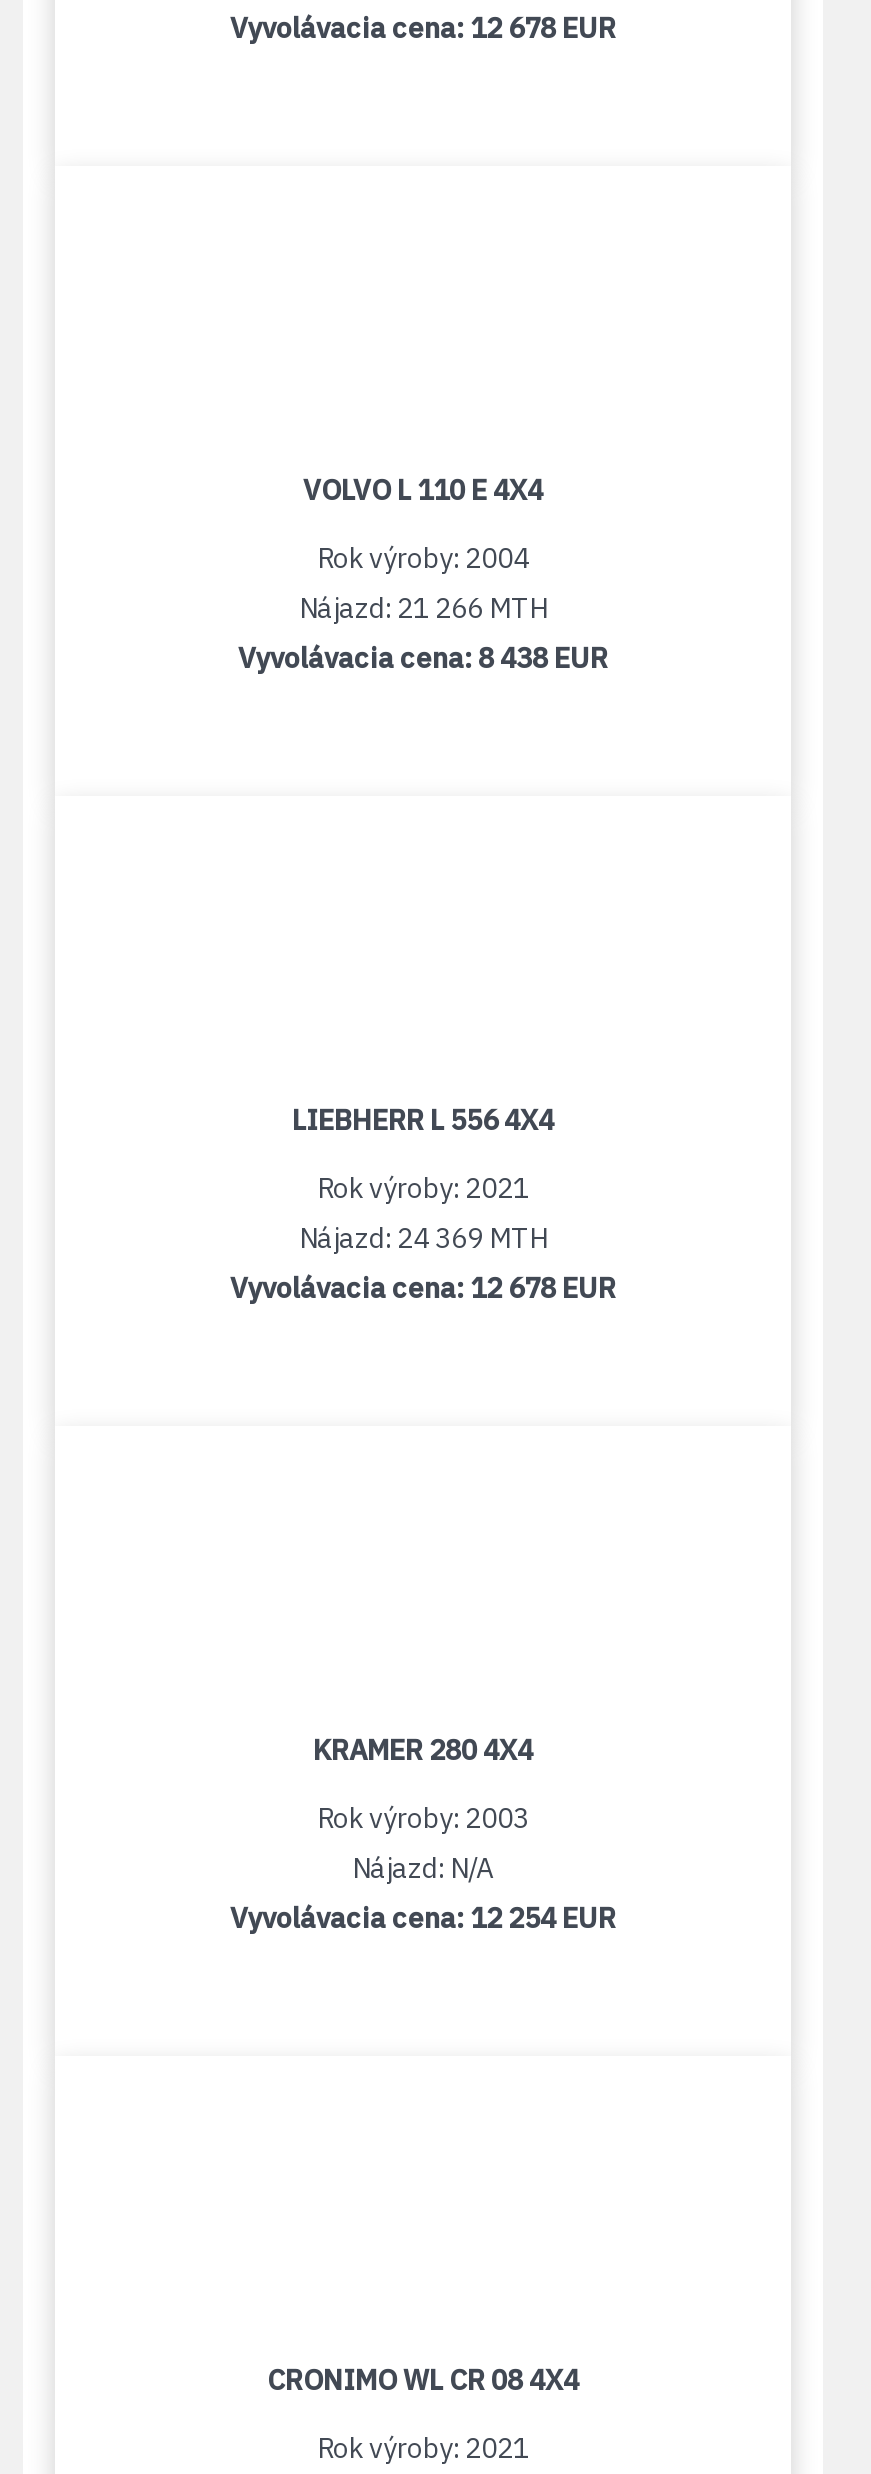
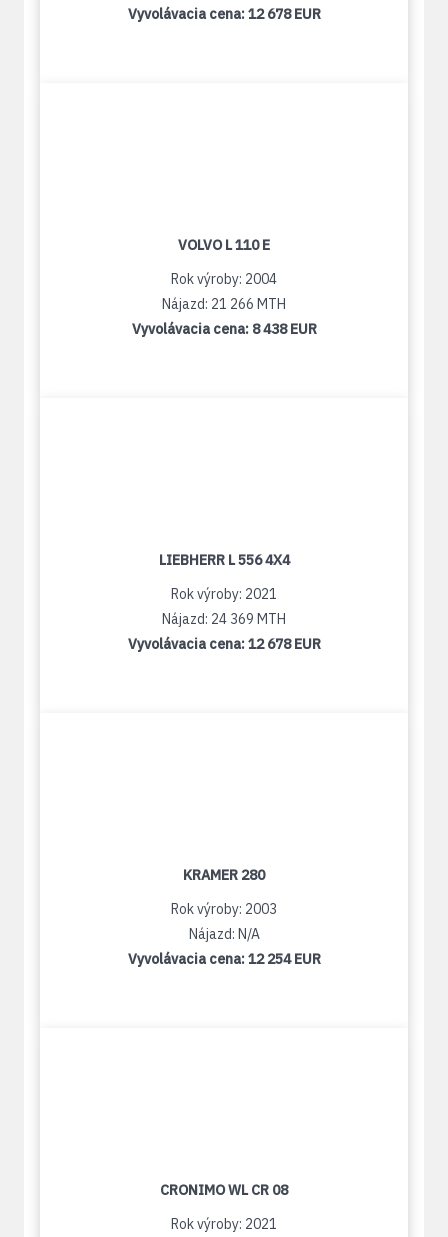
- VOLVO L 110 E 4X4
+ VOLVO L 110 E

- KRAMER 280 4X4
+ KRAMER 280

- CRONIMO WL CR 08 4X4
+ CRONIMO WL CR 08
